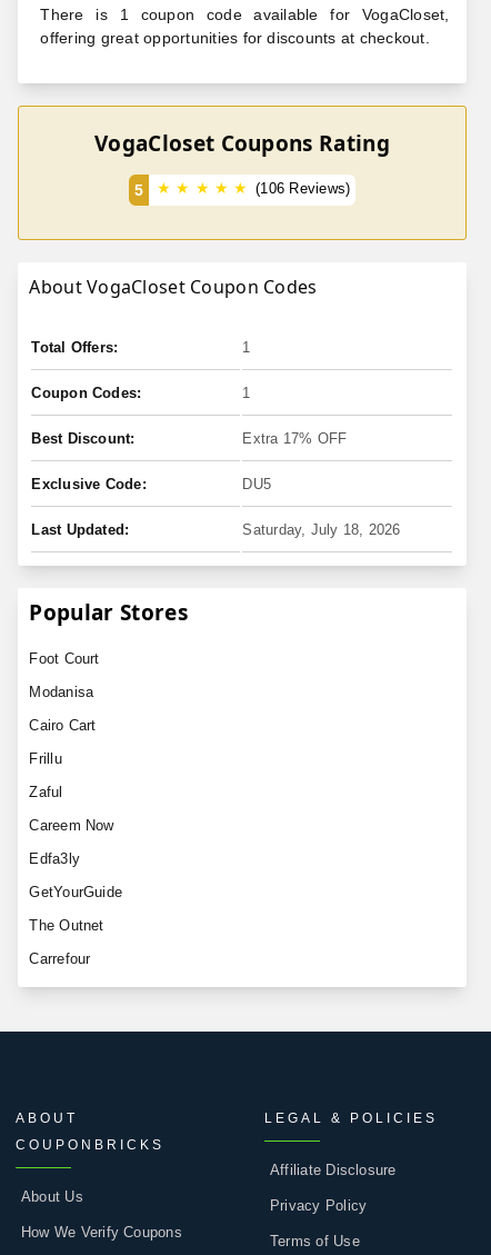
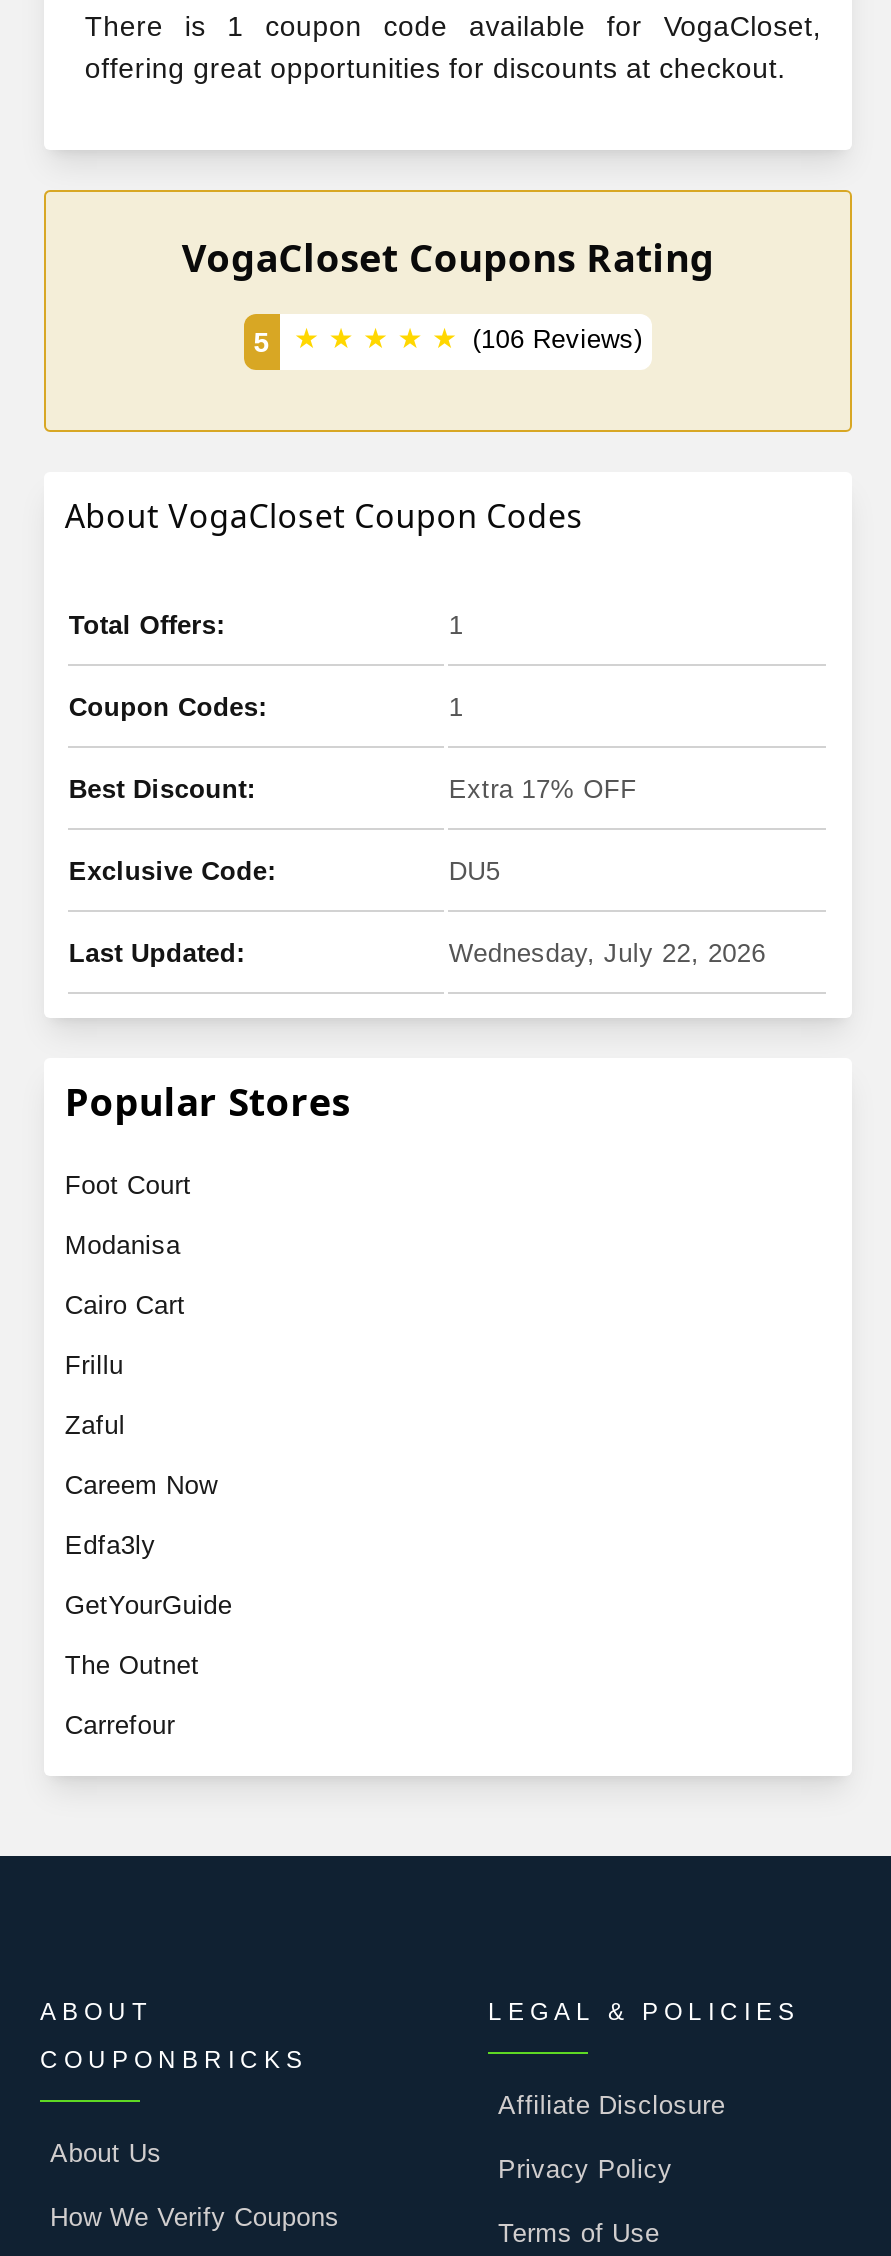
- Saturday, July 18, 2026
+ Wednesday, July 22, 2026
